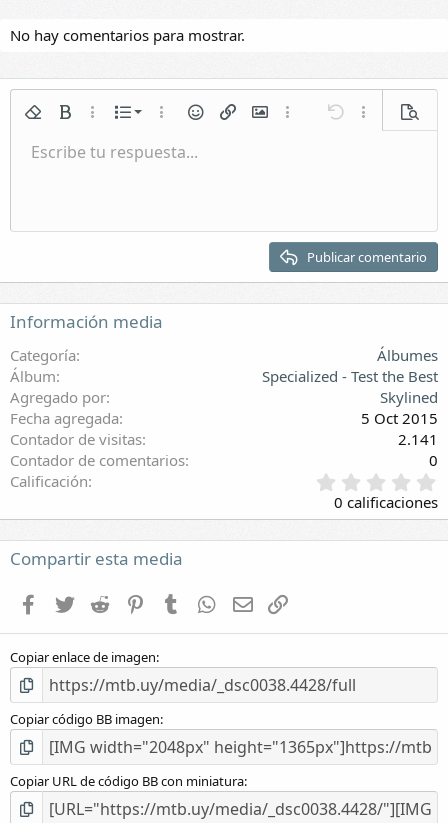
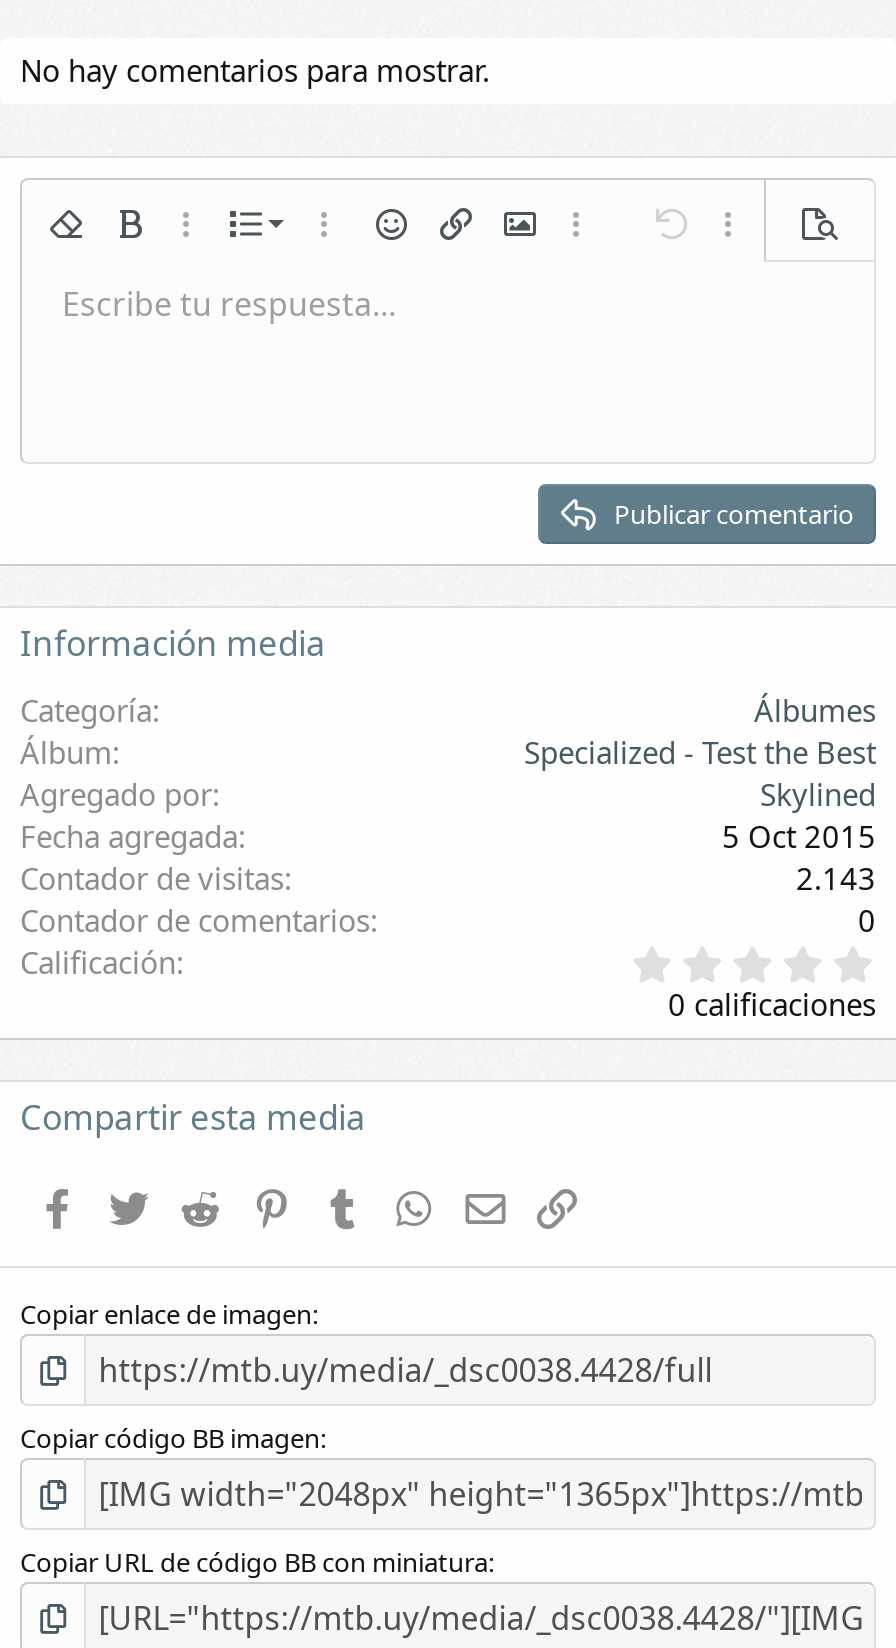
- 2.141
+ 2.143
